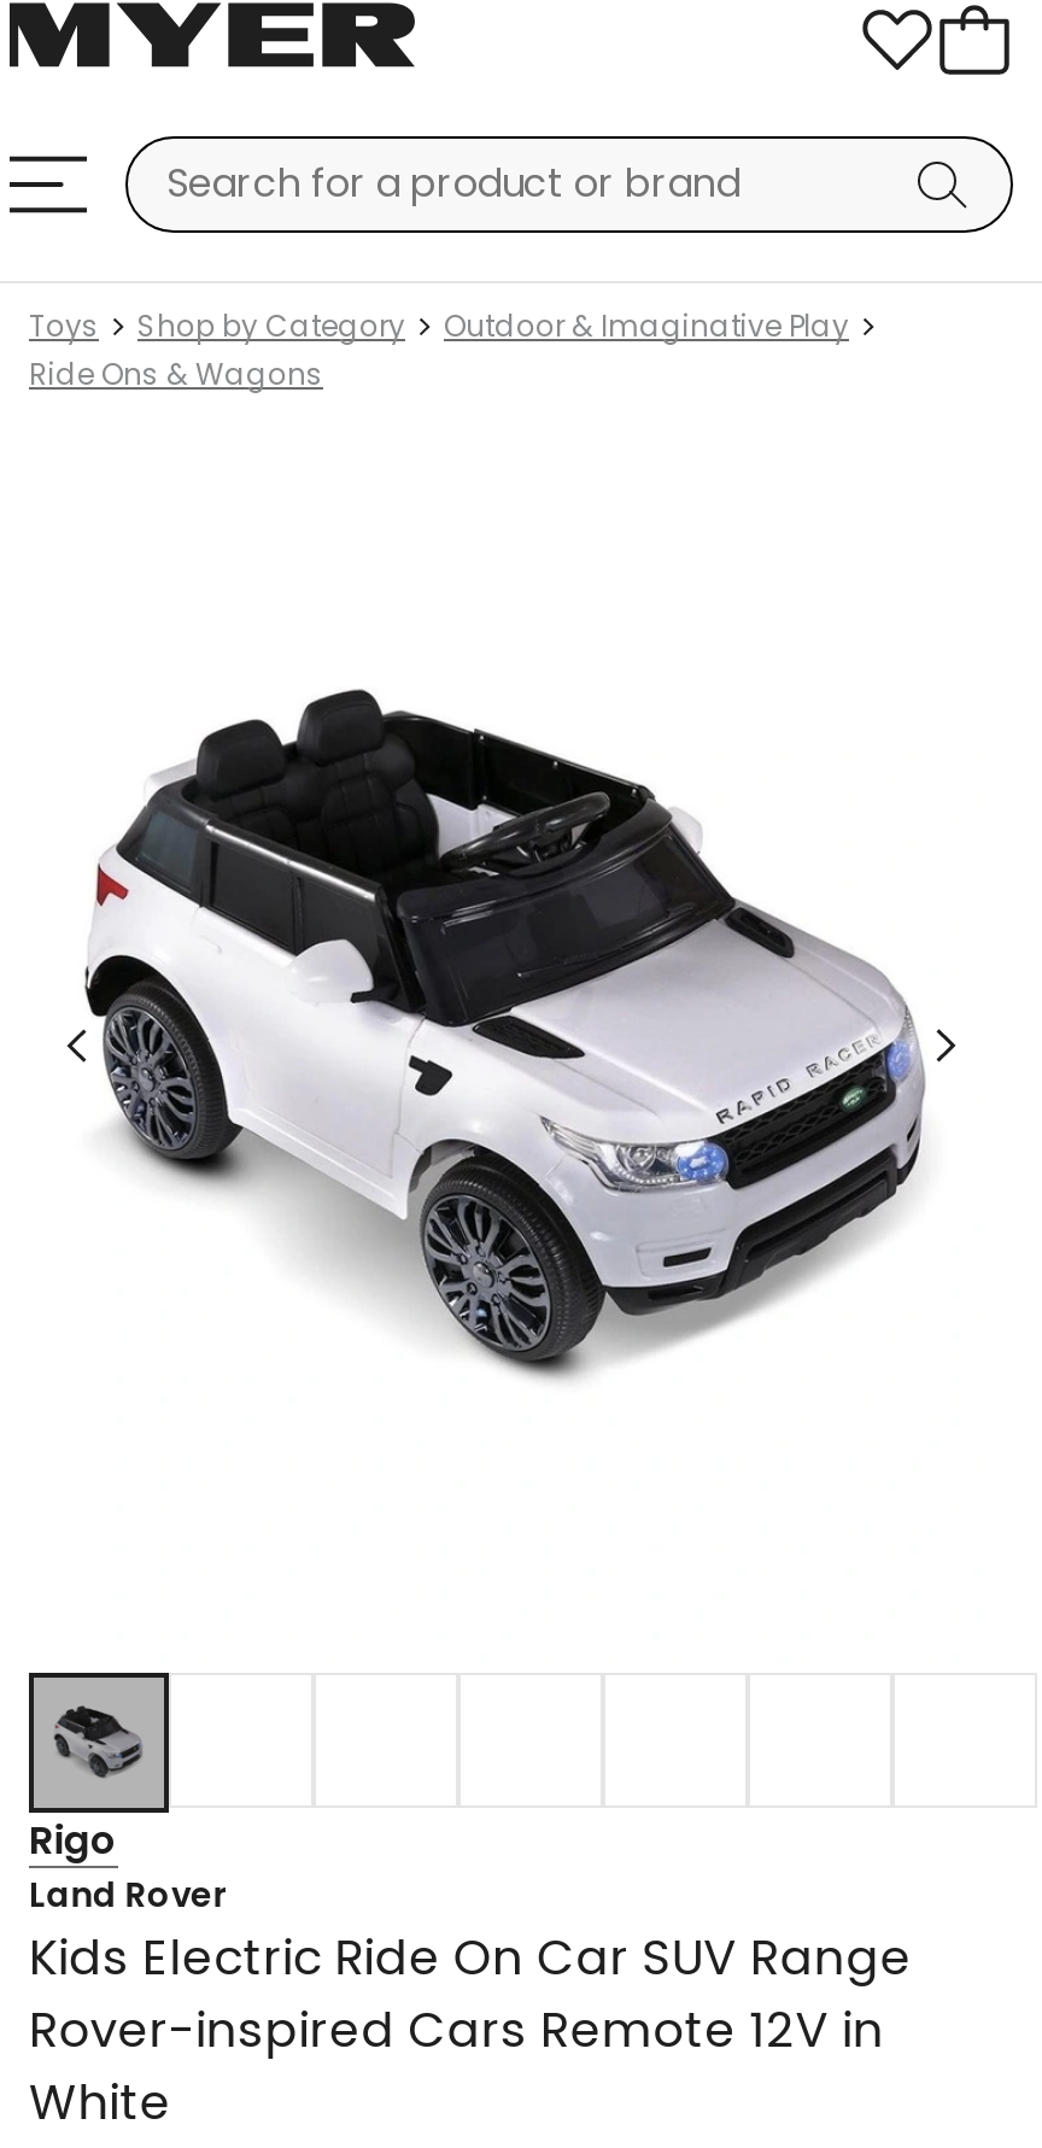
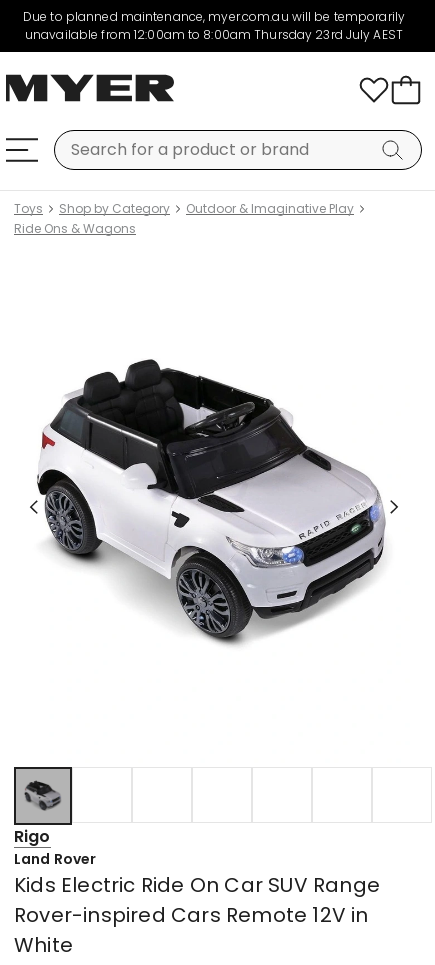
+ Due to planned maintenance, myer.com.au will be temporarily
+ unavailable from 12:00am to 8:00am Thursday 23rd July AEST
